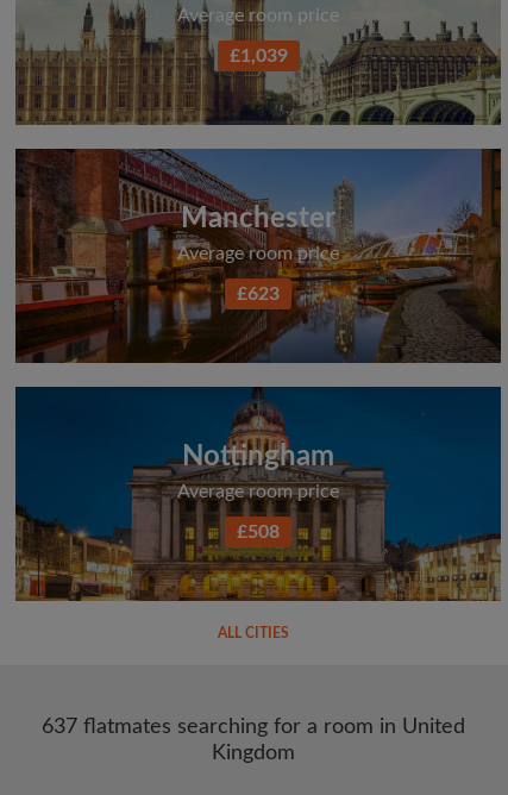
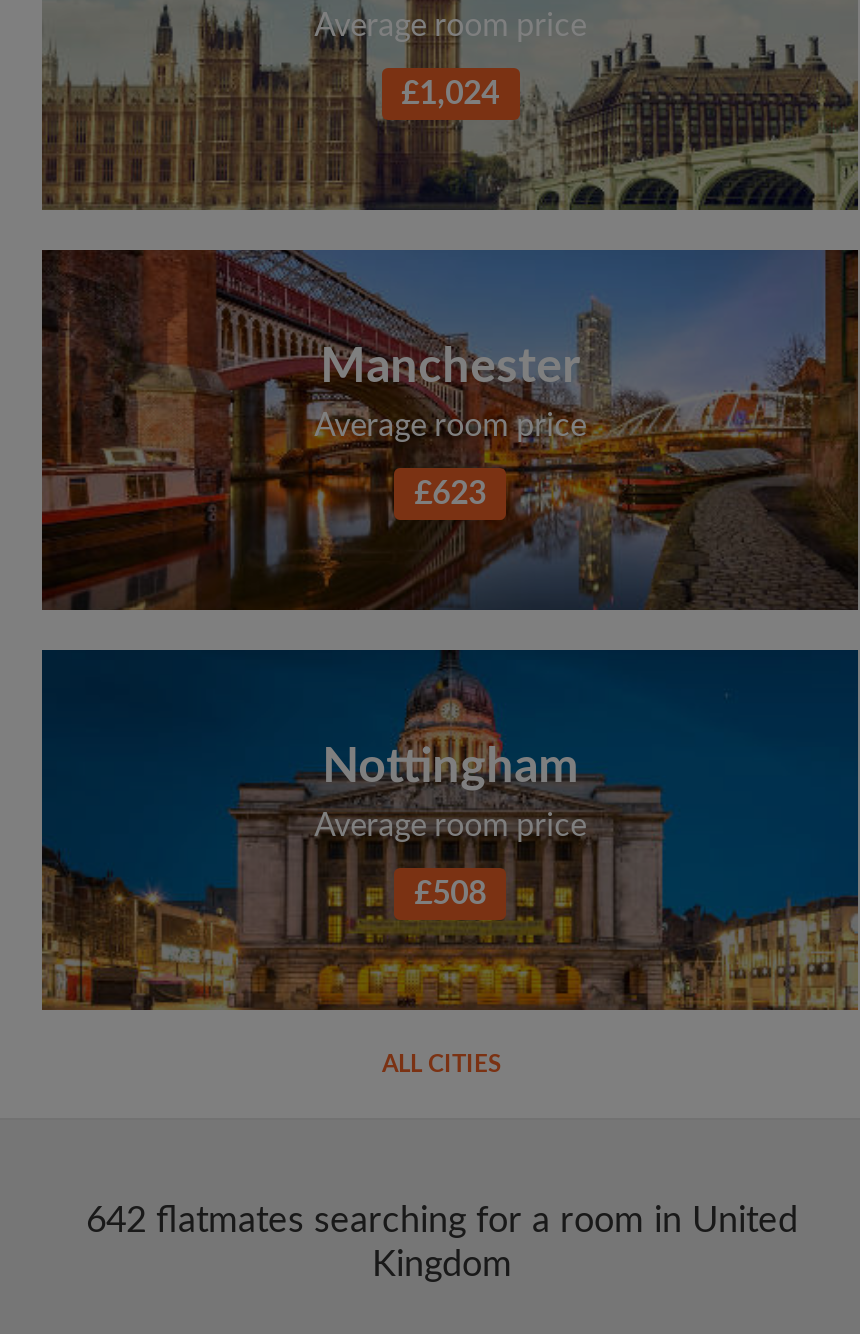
- £1,039
+ £1,024

- 637 flatmates searching for a room in United
+ 642 flatmates searching for a room in United
